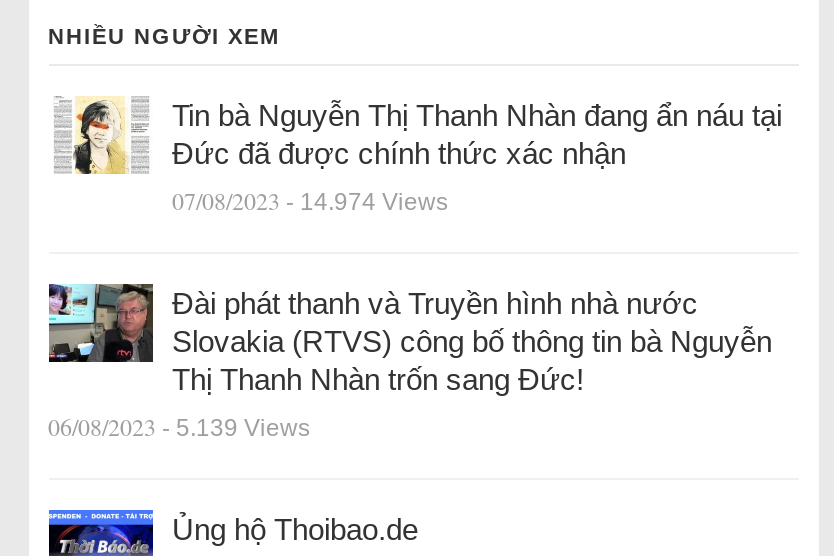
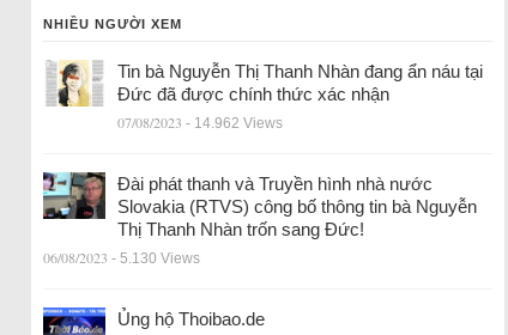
- 07/08/2023 - 14.974 Views
+ 07/08/2023 - 14.962 Views

- 06/08/2023 - 5.139 Views
+ 06/08/2023 - 5.130 Views
